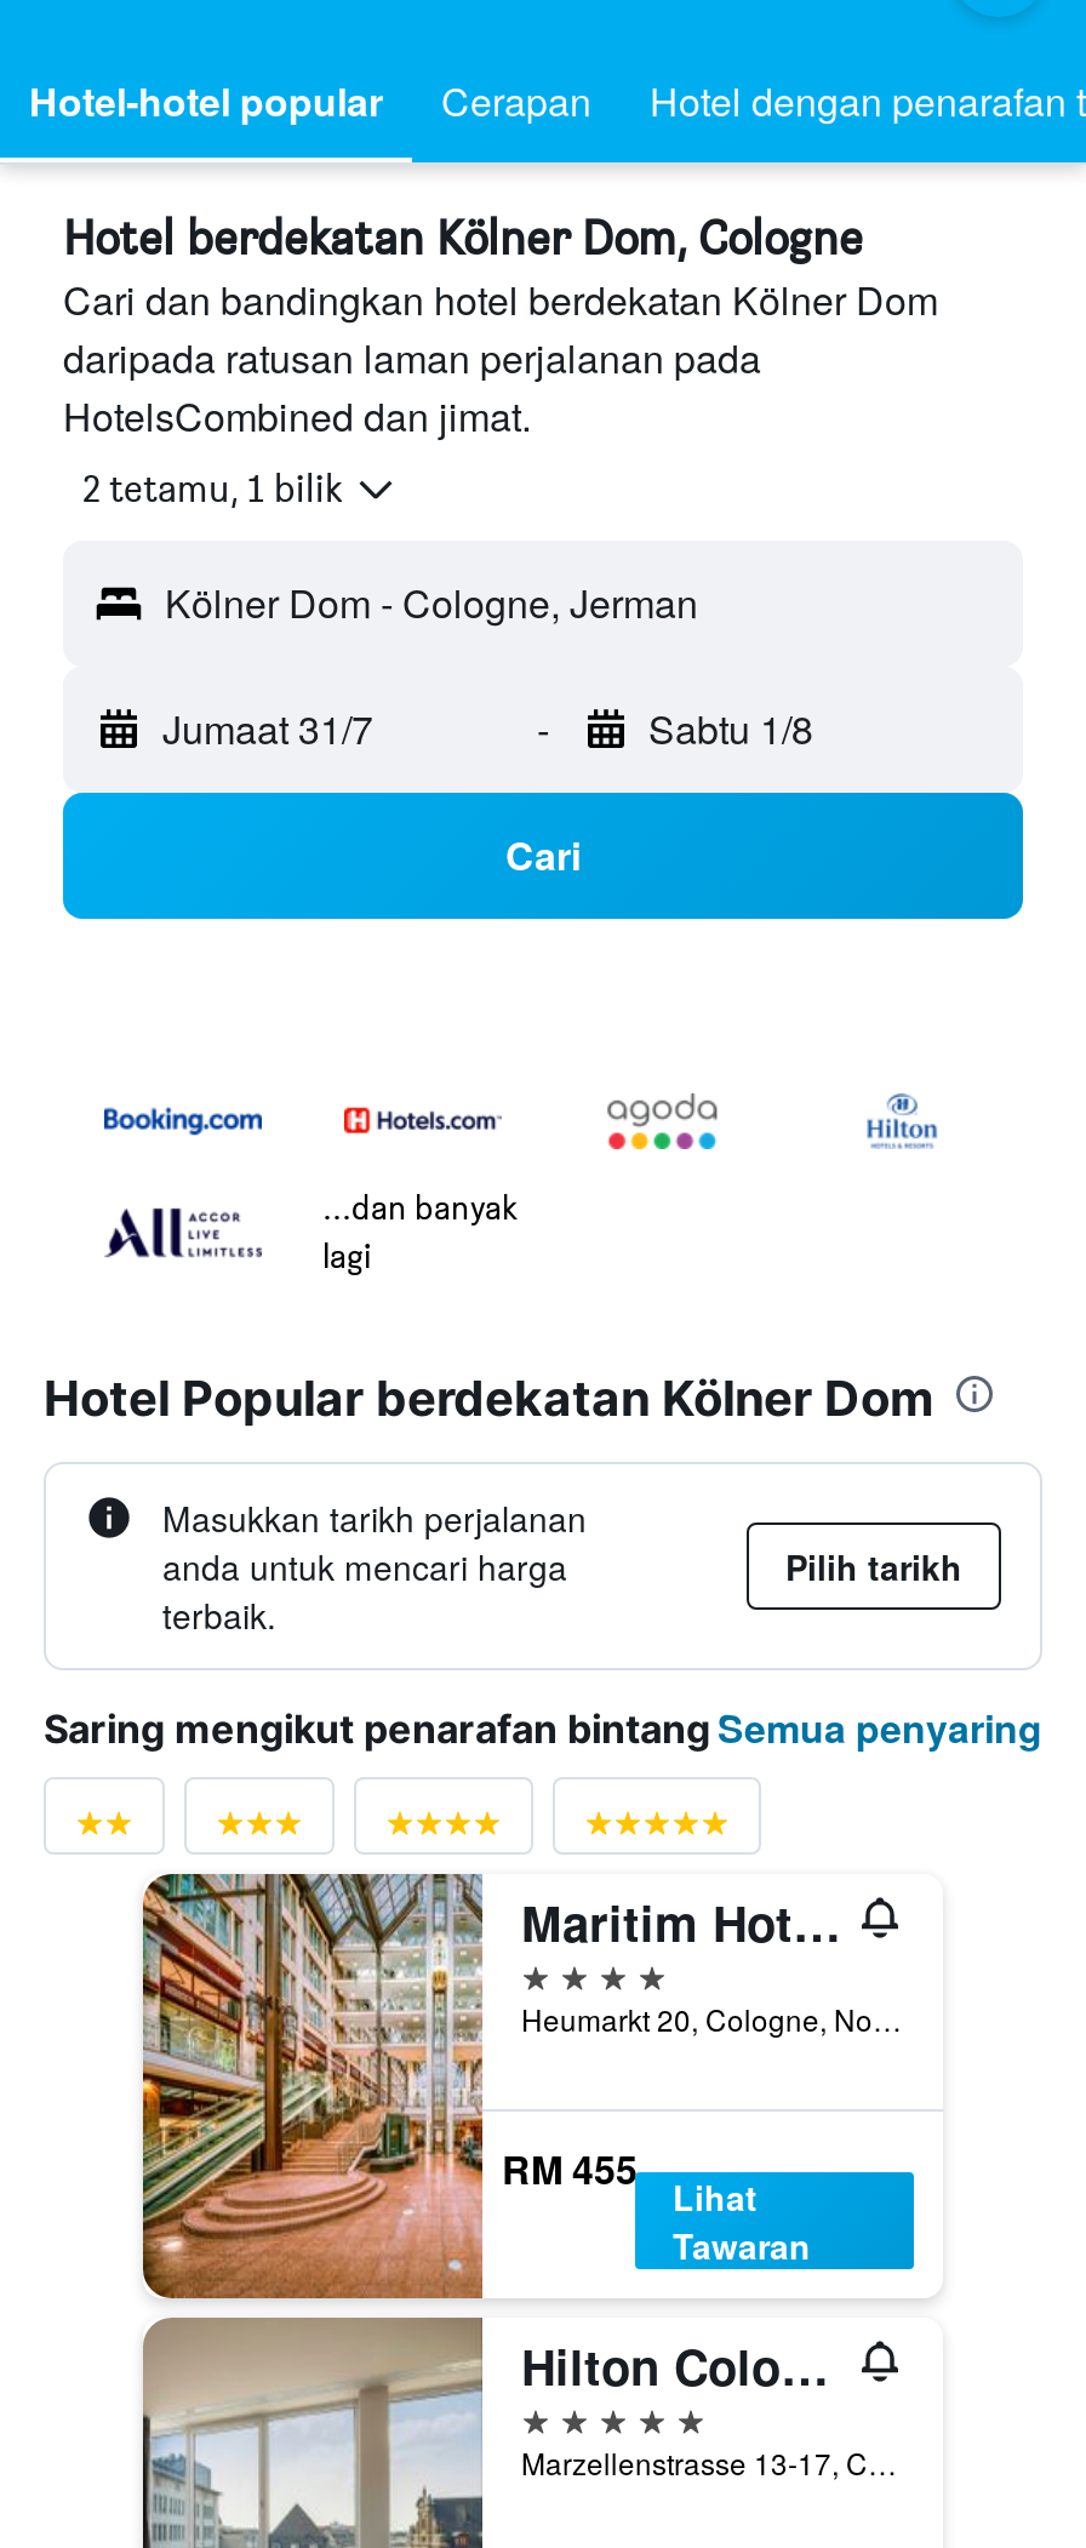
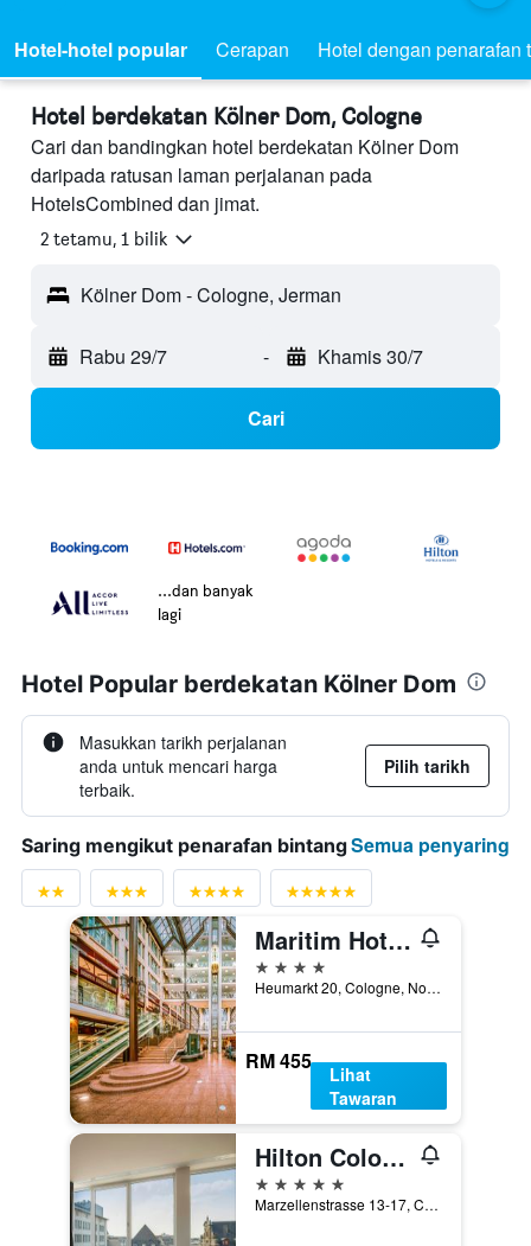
- Jumaat 31/7
+ Rabu 29/7

- Sabtu 1/8
+ Khamis 30/7
